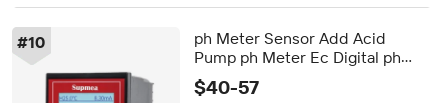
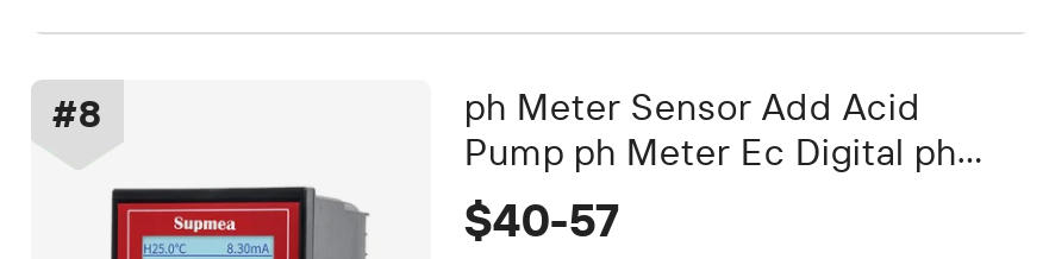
- #10
+ #8
